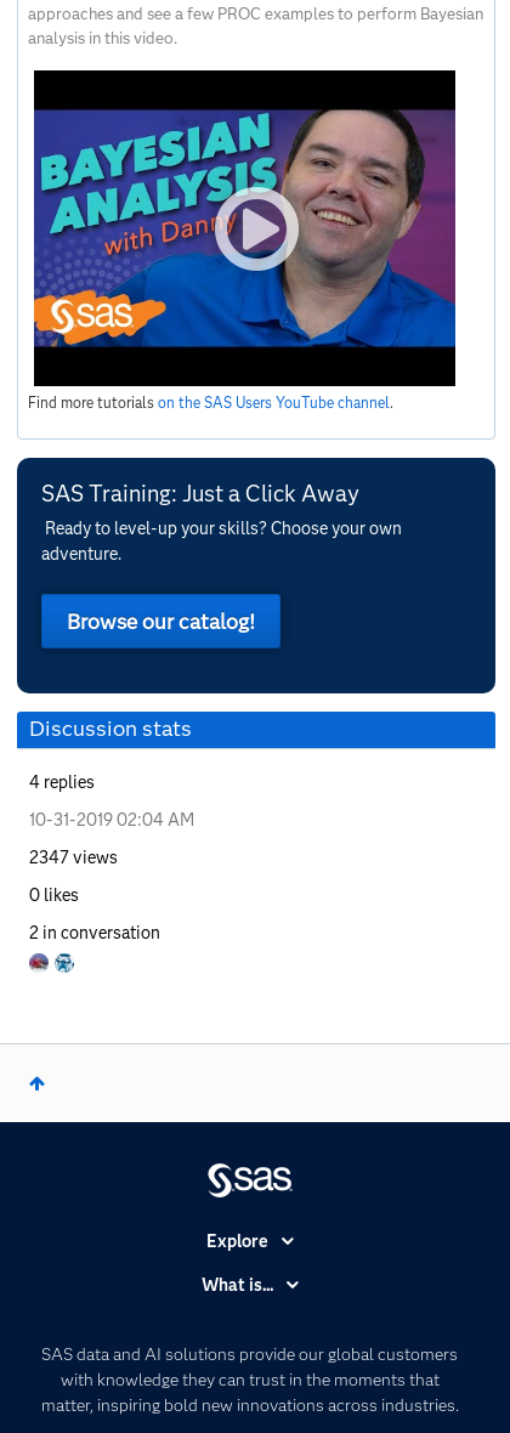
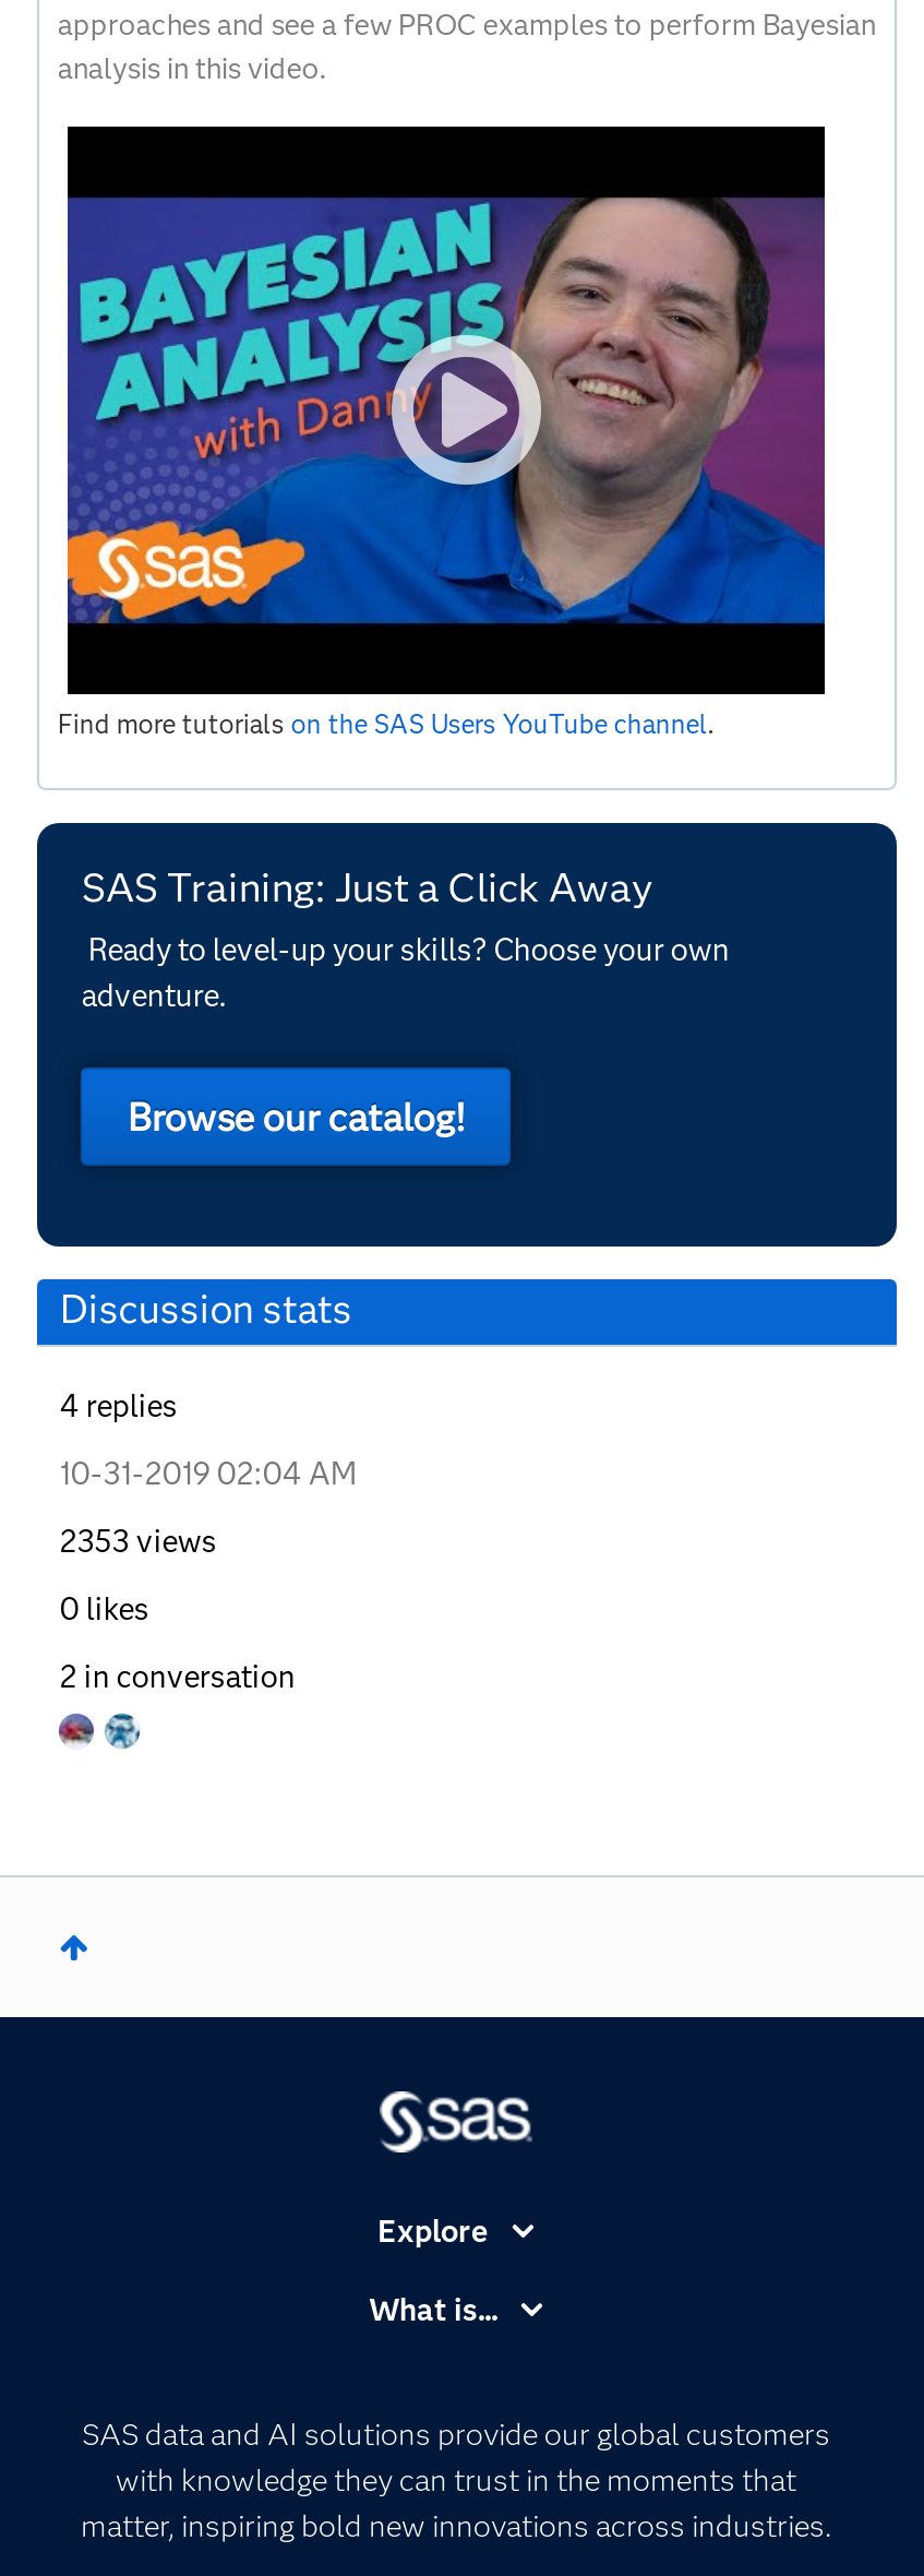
- 2347 views
+ 2353 views
